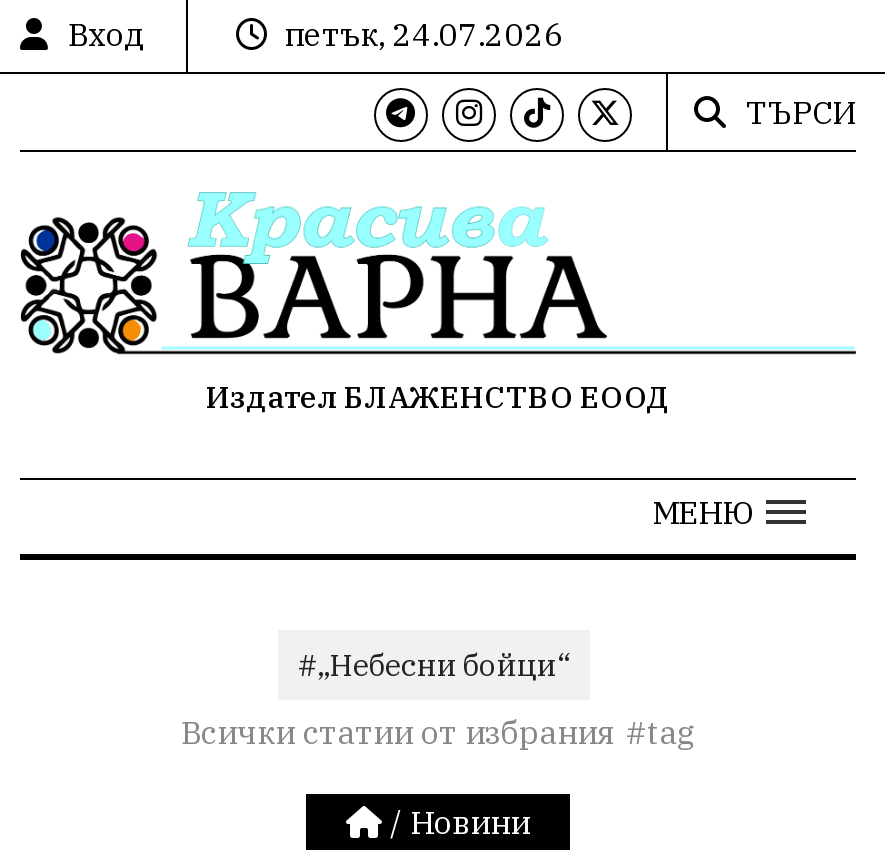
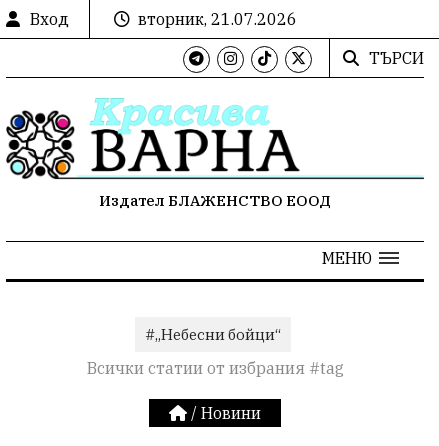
- петък, 24.07.2026
+ вторник, 21.07.2026
